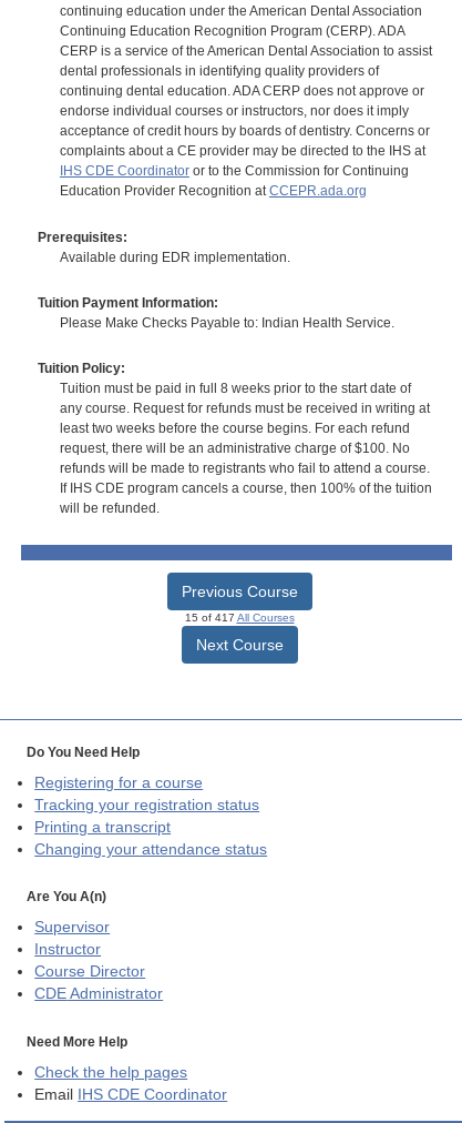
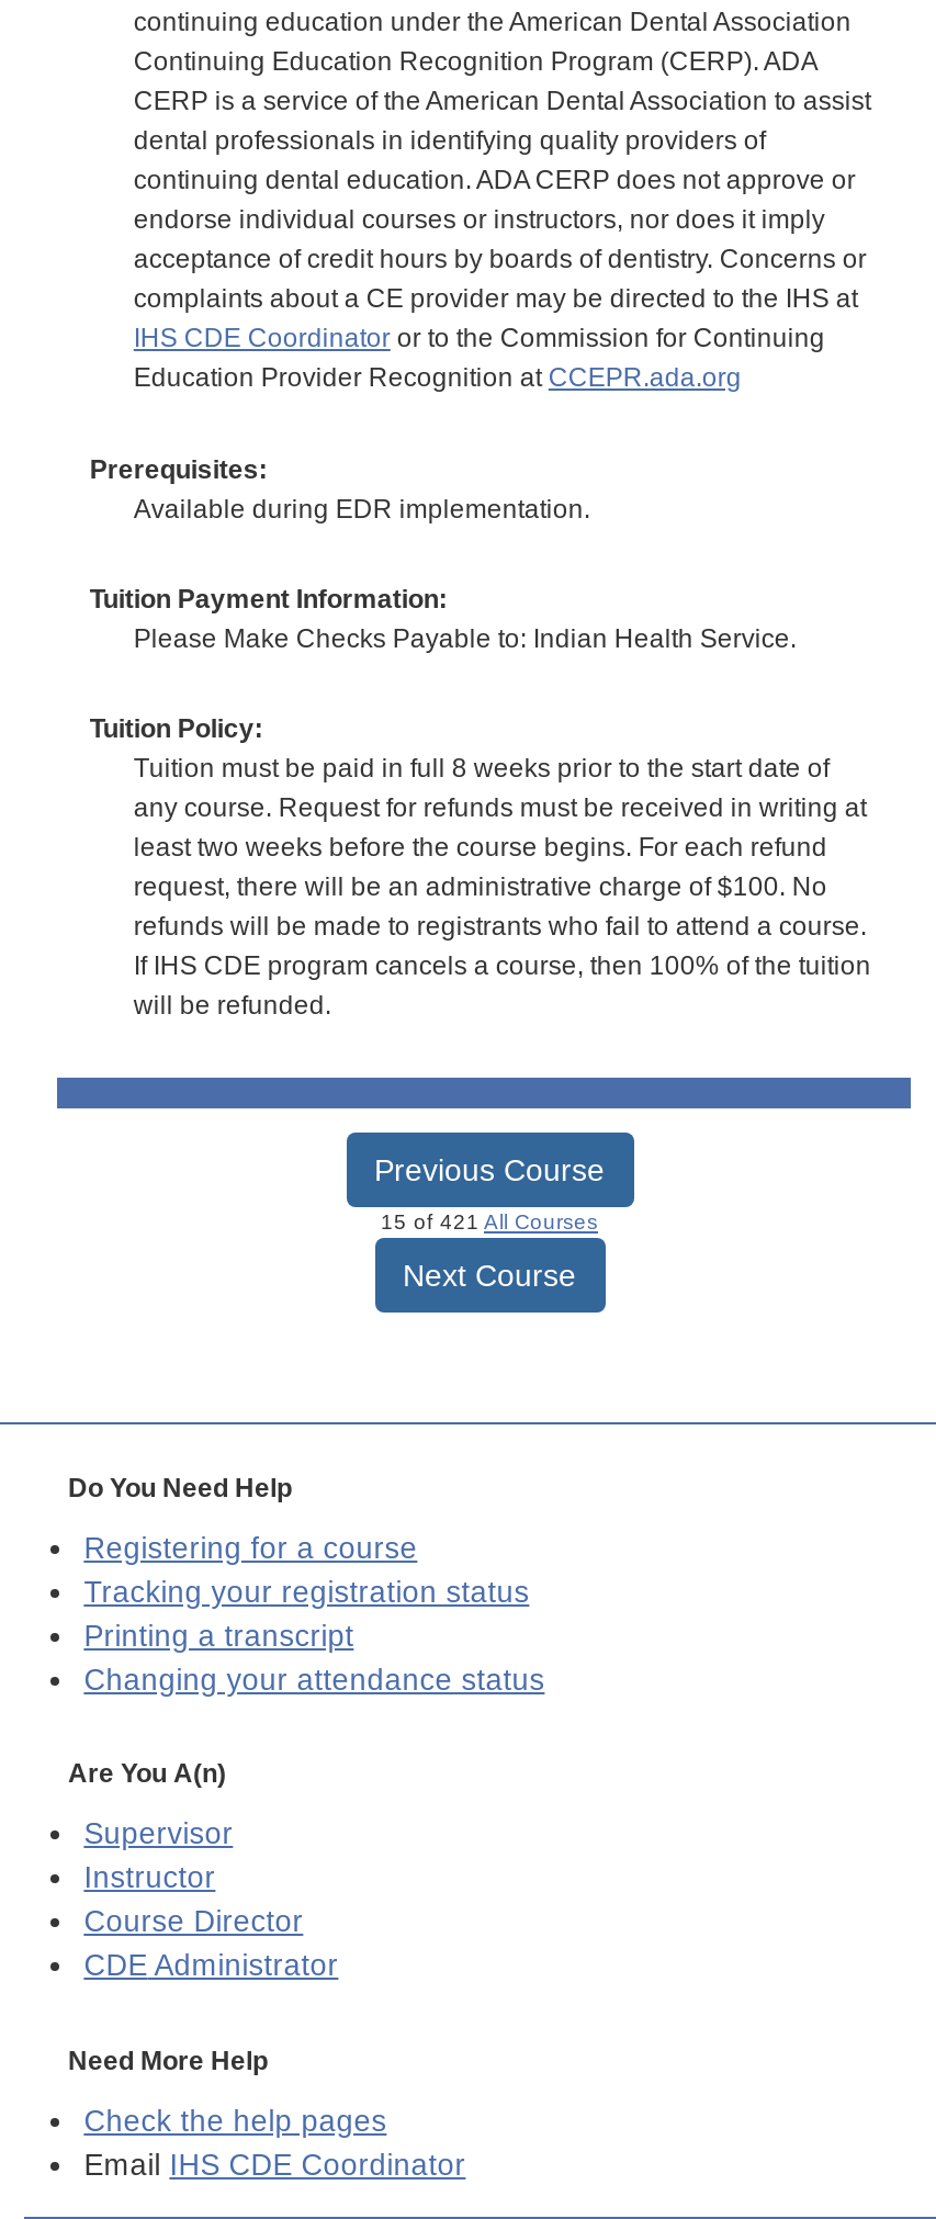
- 15 of 417All Courses
+ 15 of 421All Courses
